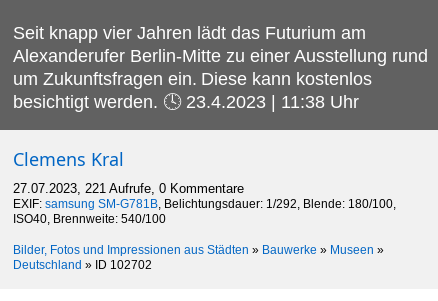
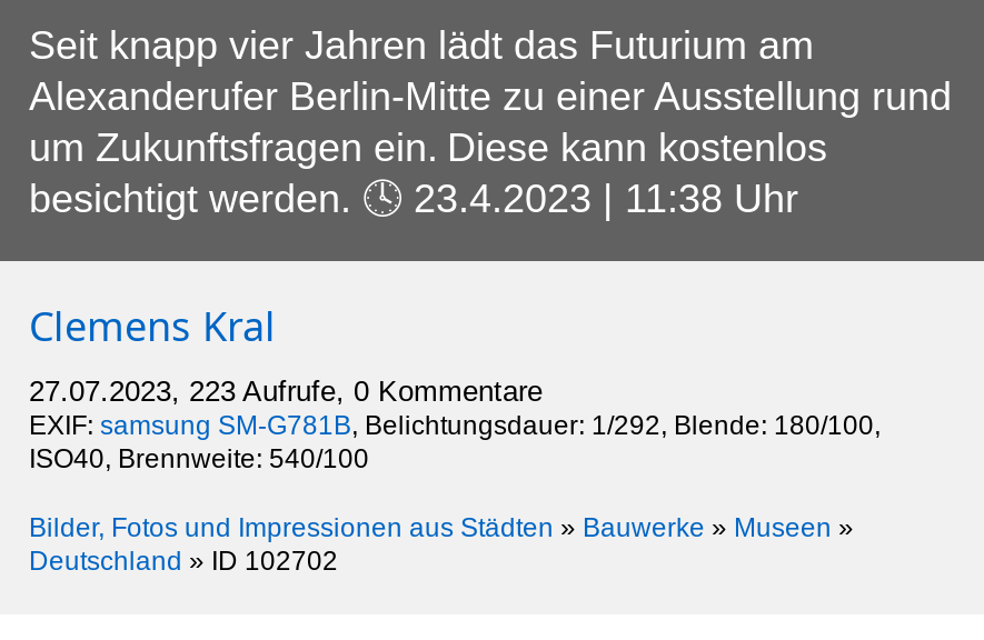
- 27.07.2023, 221 Aufrufe, 0 Kommentare
+ 27.07.2023, 223 Aufrufe, 0 Kommentare
